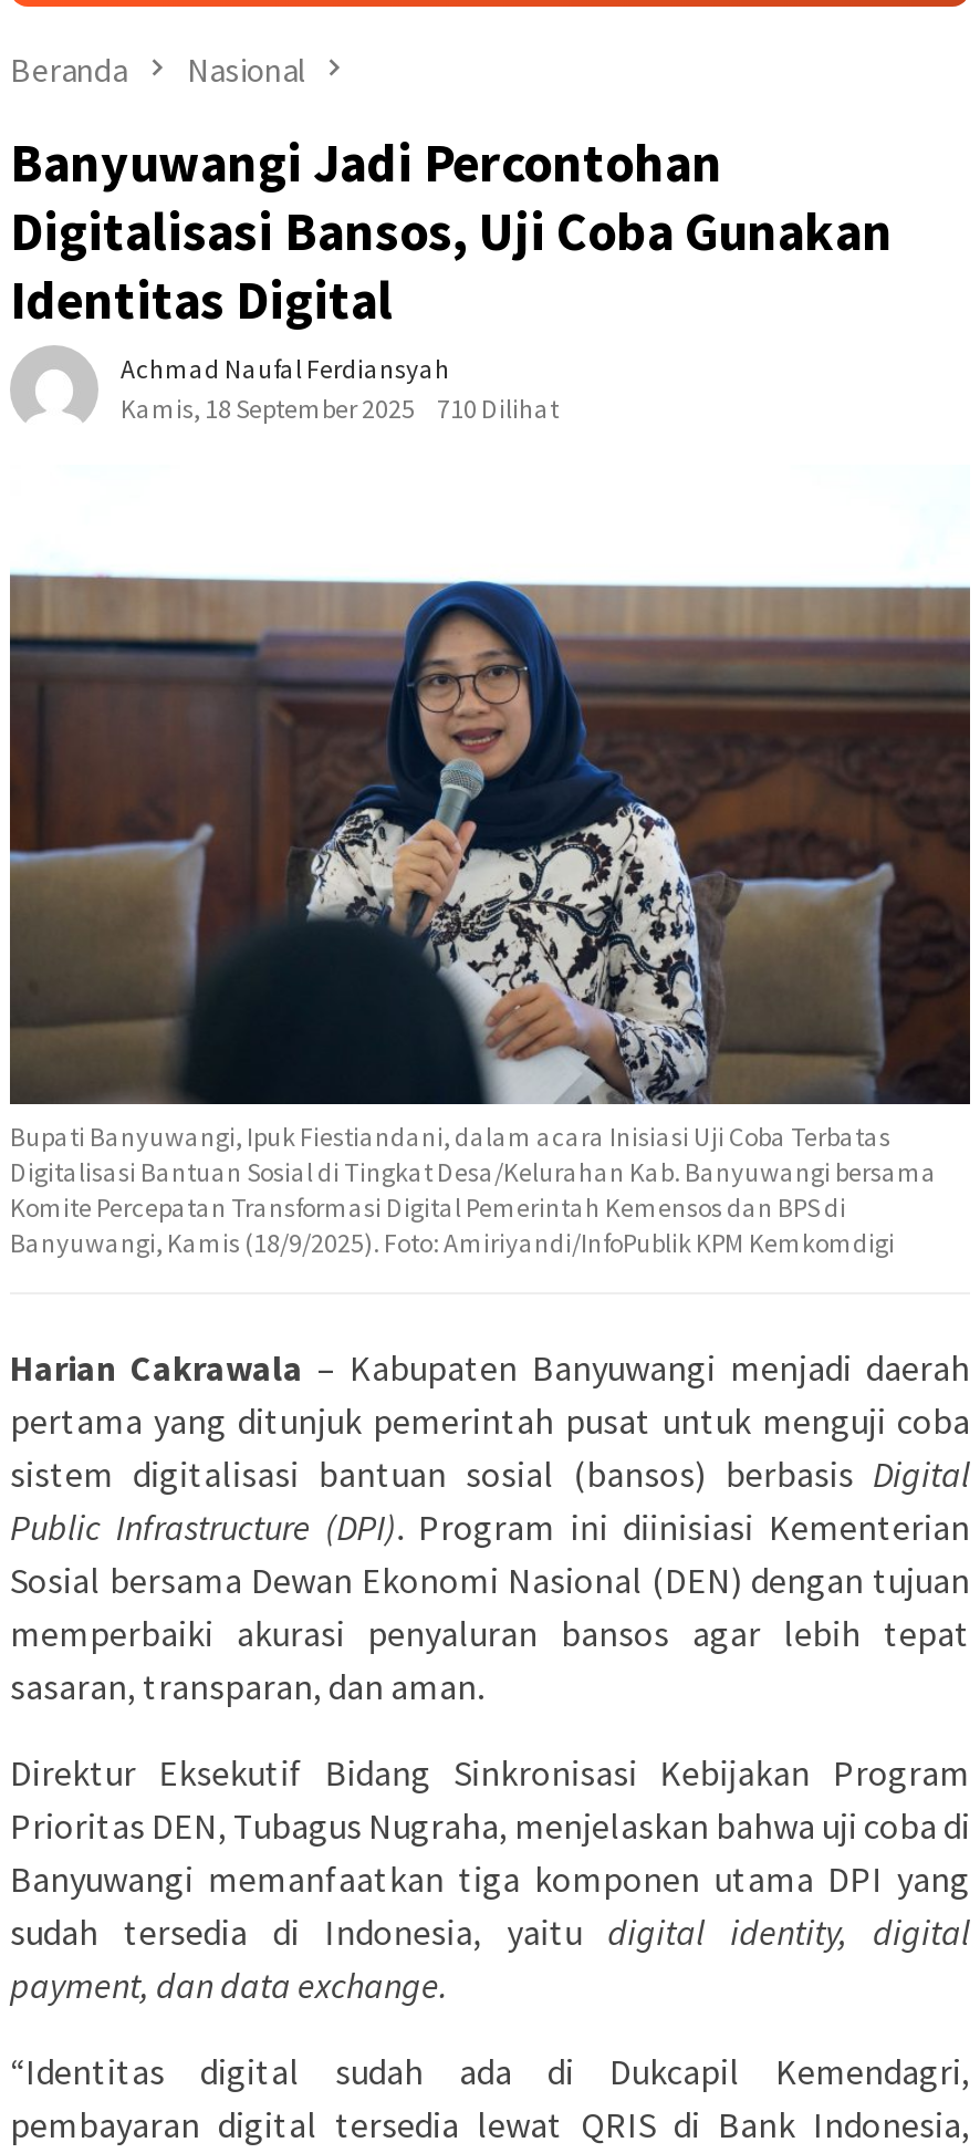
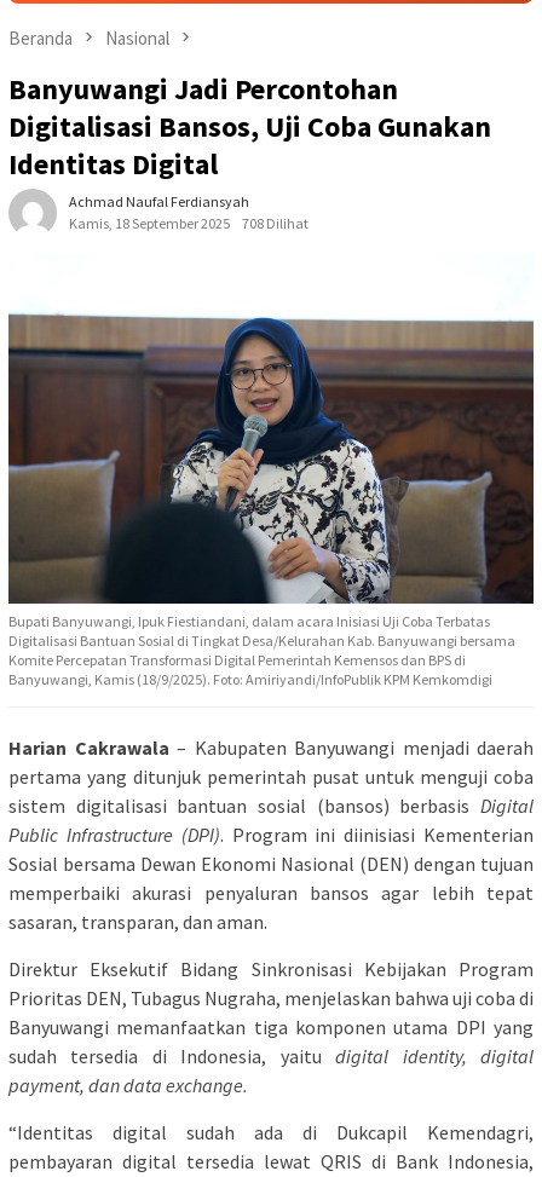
- Kamis, 18 September 2025 710 Dilihat
+ Kamis, 18 September 2025 708 Dilihat
